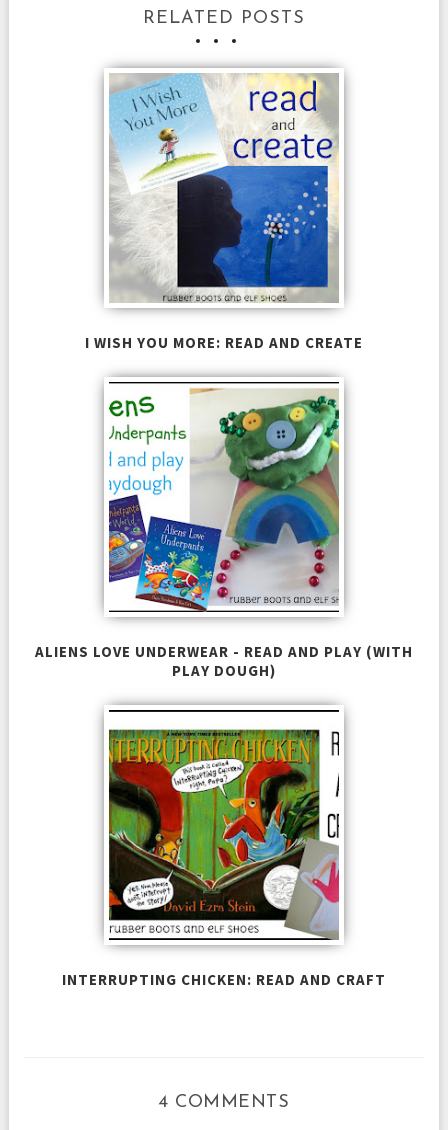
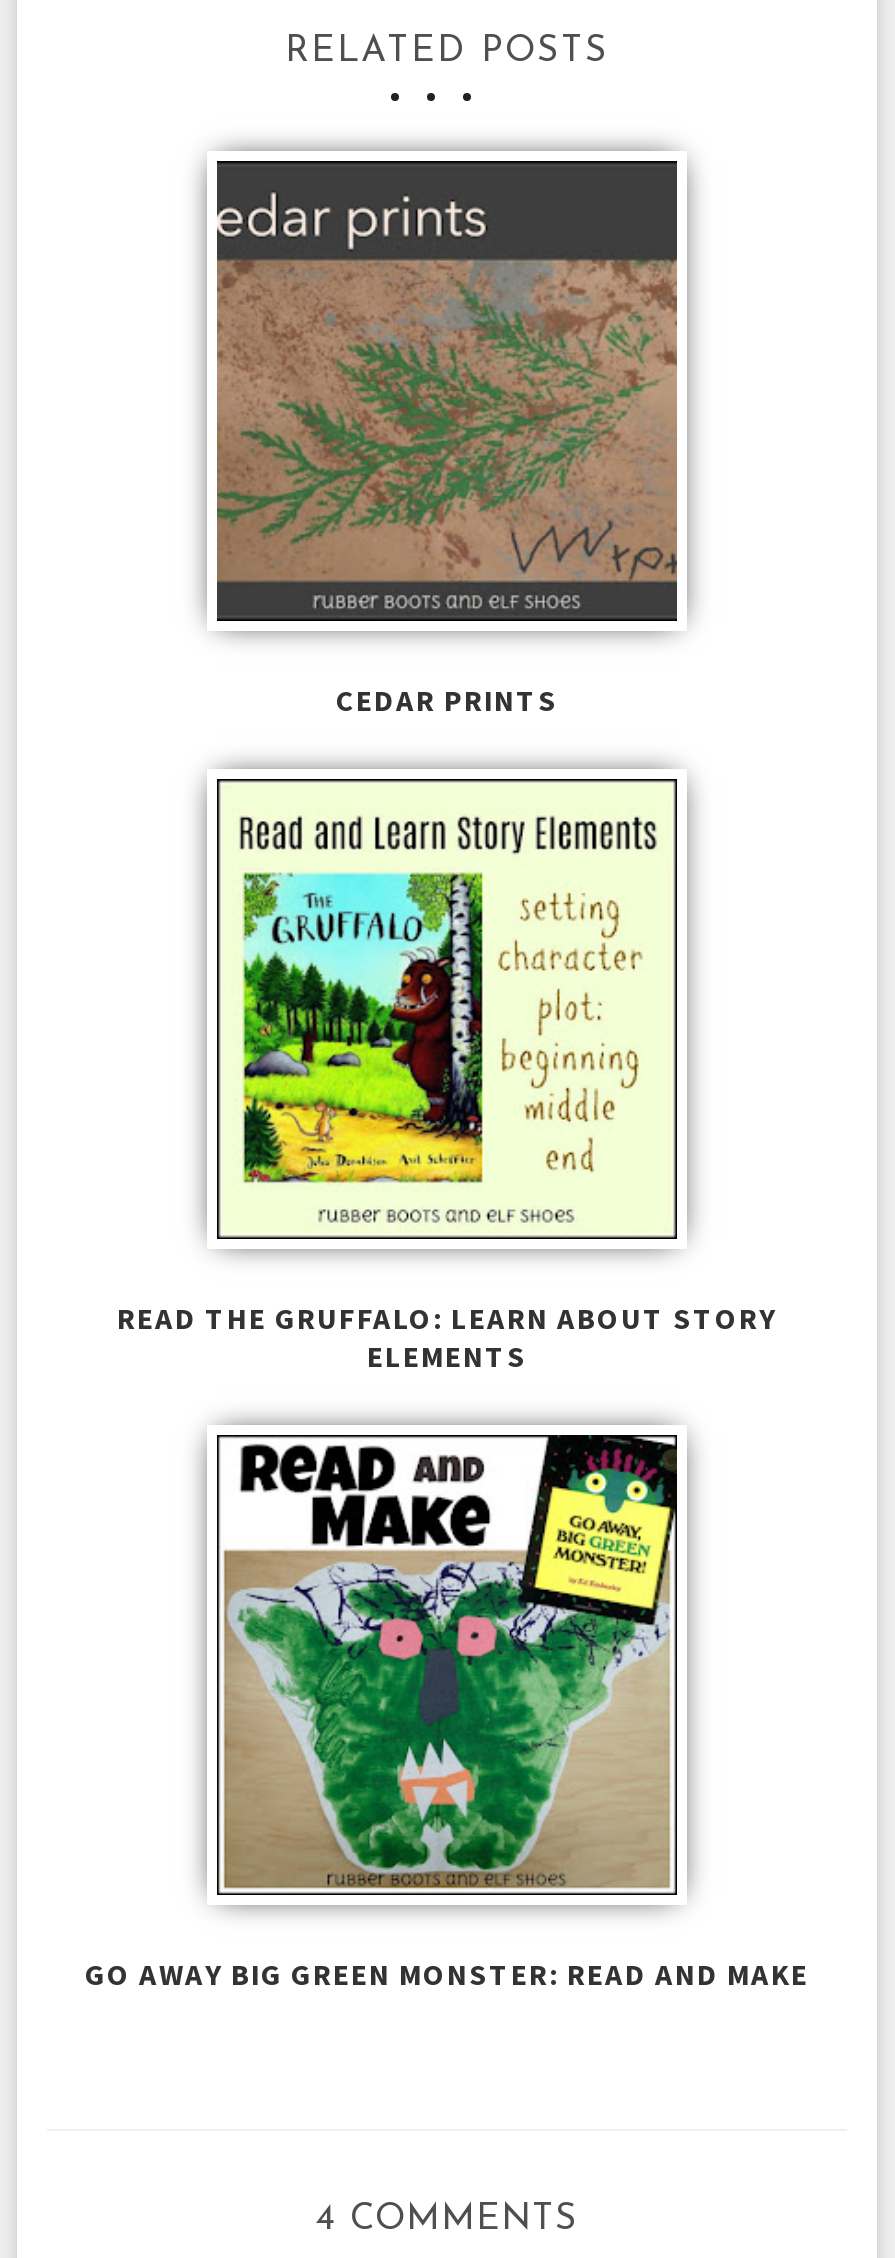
- [image]
- I WISH YOU MORE: READ AND CREATE
+ [image]
+ CEDAR PRINTS

- [image]
- ALIENS LOVE UNDERWEAR - READ AND PLAY (WITH
- PLAY DOUGH)
+ [image]
+ READ THE GRUFFALO: LEARN ABOUT STORY
+ ELEMENTS

- [image]
- INTERRUPTING CHICKEN: READ AND CRAFT
+ [image]
+ GO AWAY BIG GREEN MONSTER: READ AND MAKE
